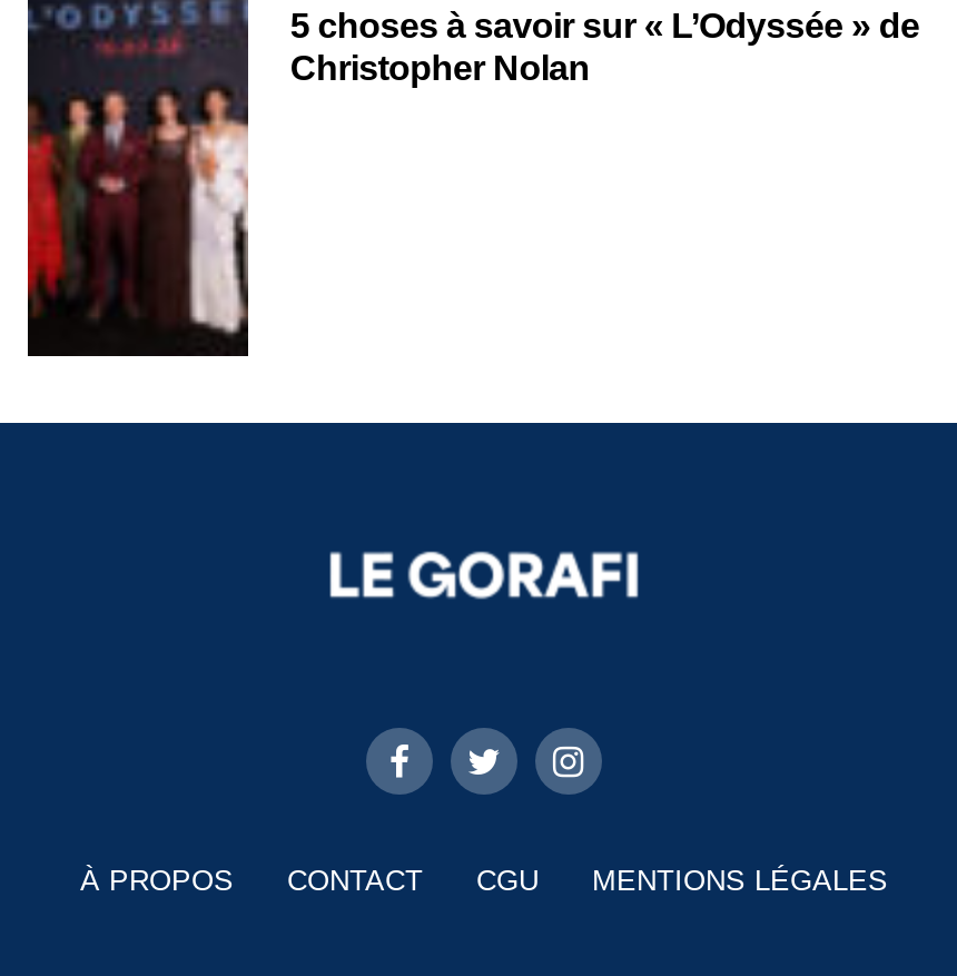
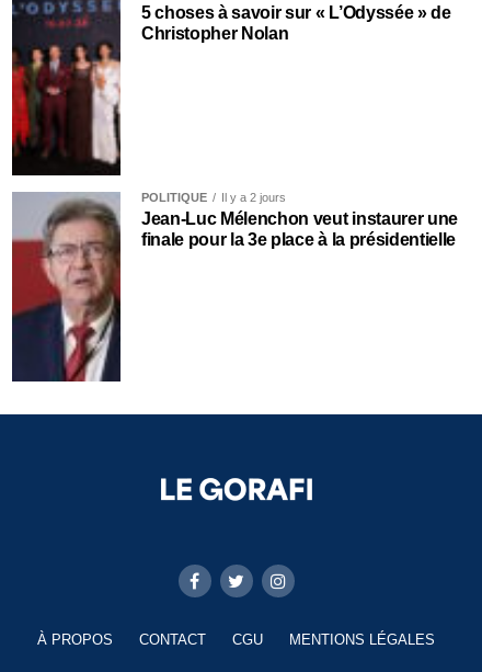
+ [image]
+ POLITIQUE
+ Il y a 2 jours
+ Jean-Luc Mélenchon veut instaurer une
+ finale pour la 3e place à la présidentielle
